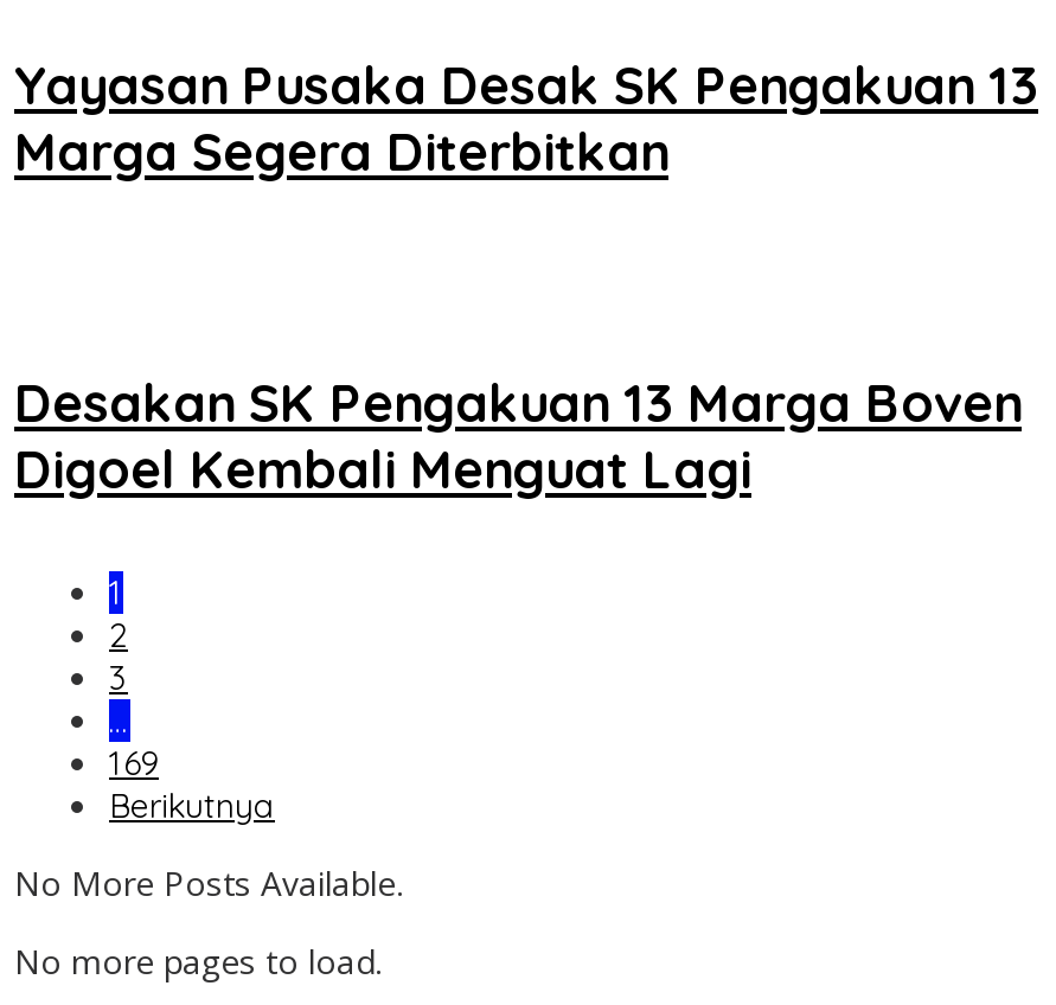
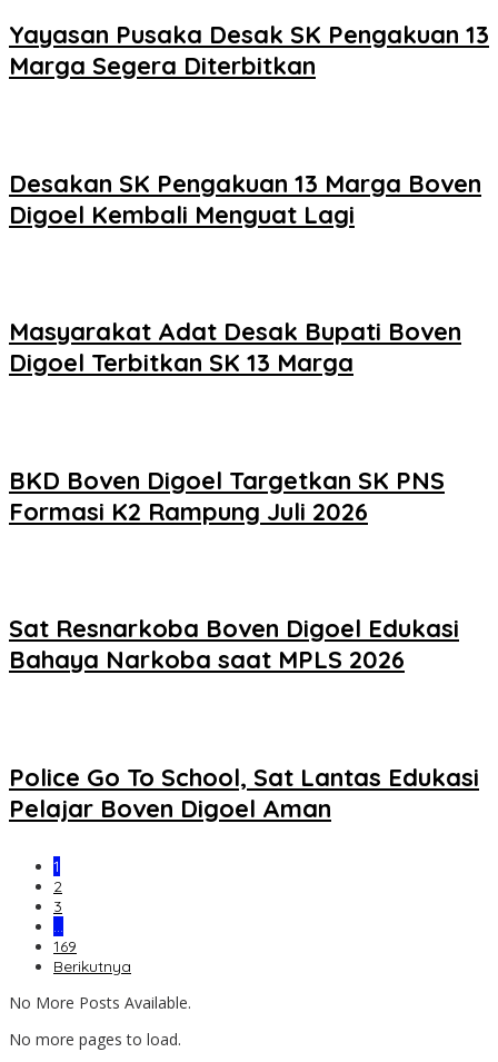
+ Masyarakat Adat Desak Bupati Boven
+ Digoel Terbitkan SK 13 Marga

+ BKD Boven Digoel Targetkan SK PNS
+ Formasi K2 Rampung Juli 2026

+ Sat Resnarkoba Boven Digoel Edukasi
+ Bahaya Narkoba saat MPLS 2026

+ Police Go To School, Sat Lantas Edukasi
+ Pelajar Boven Digoel Aman
